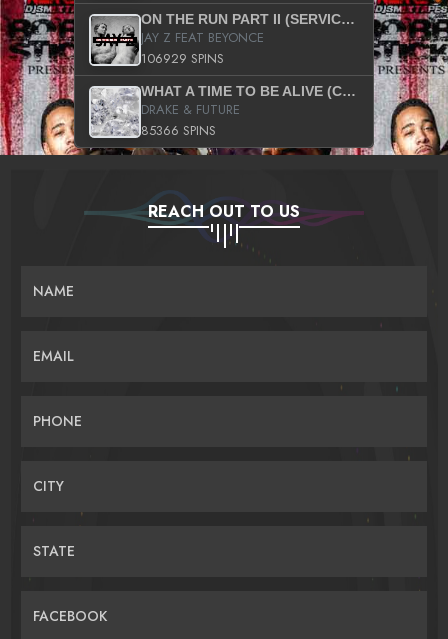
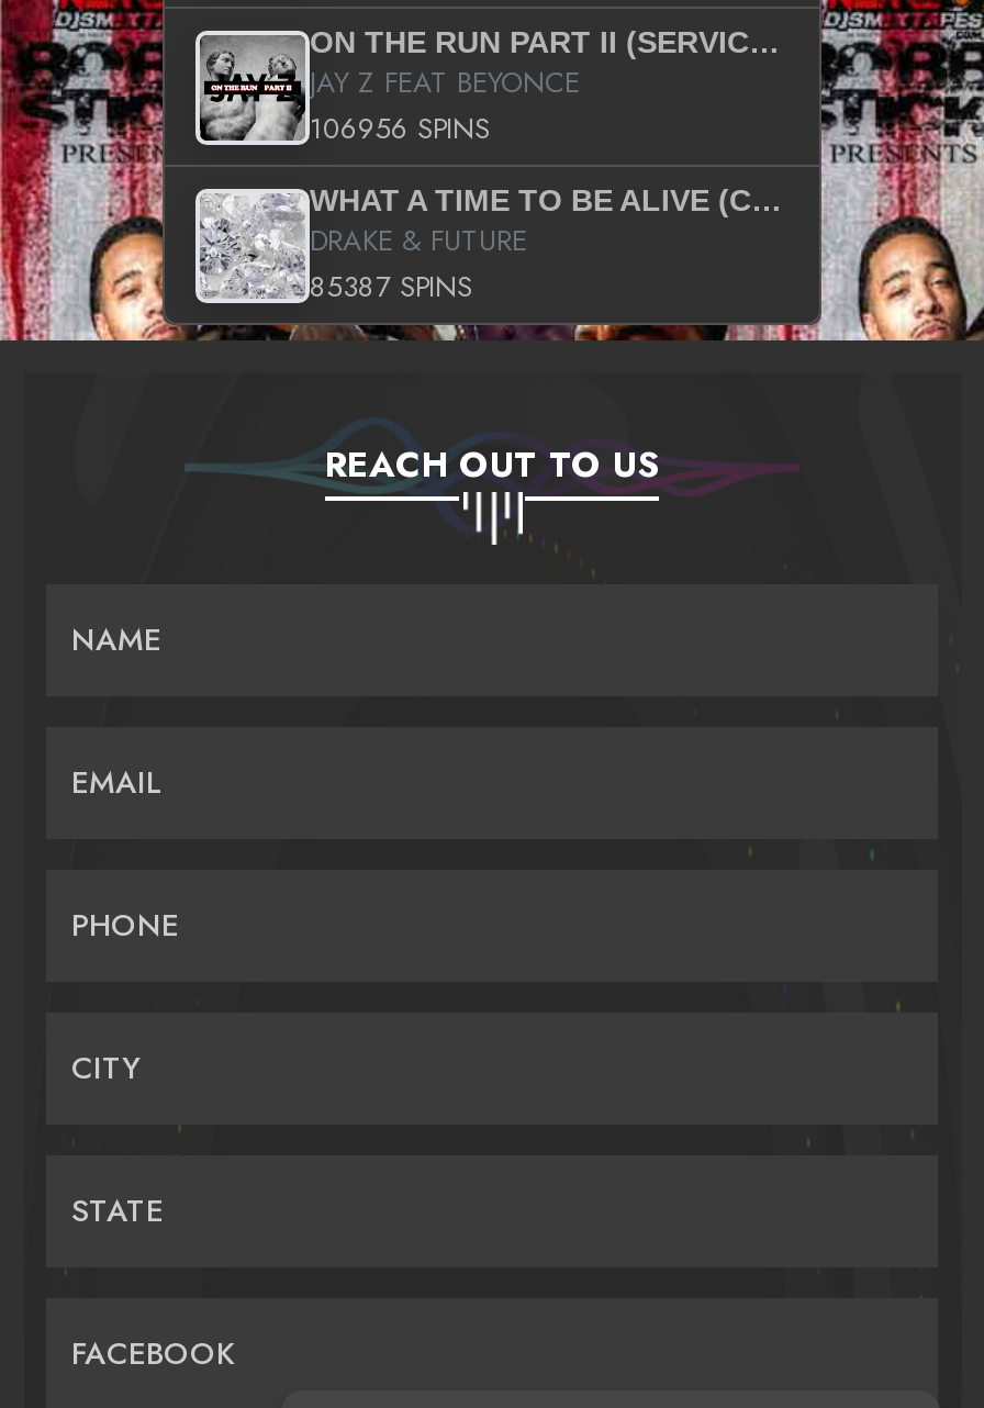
- 106929 SPINS
+ 106956 SPINS

- 85366 SPINS
+ 85387 SPINS
